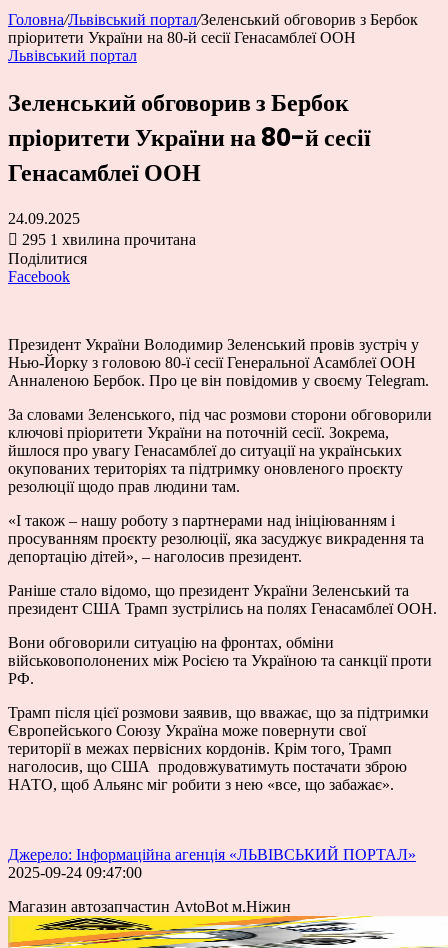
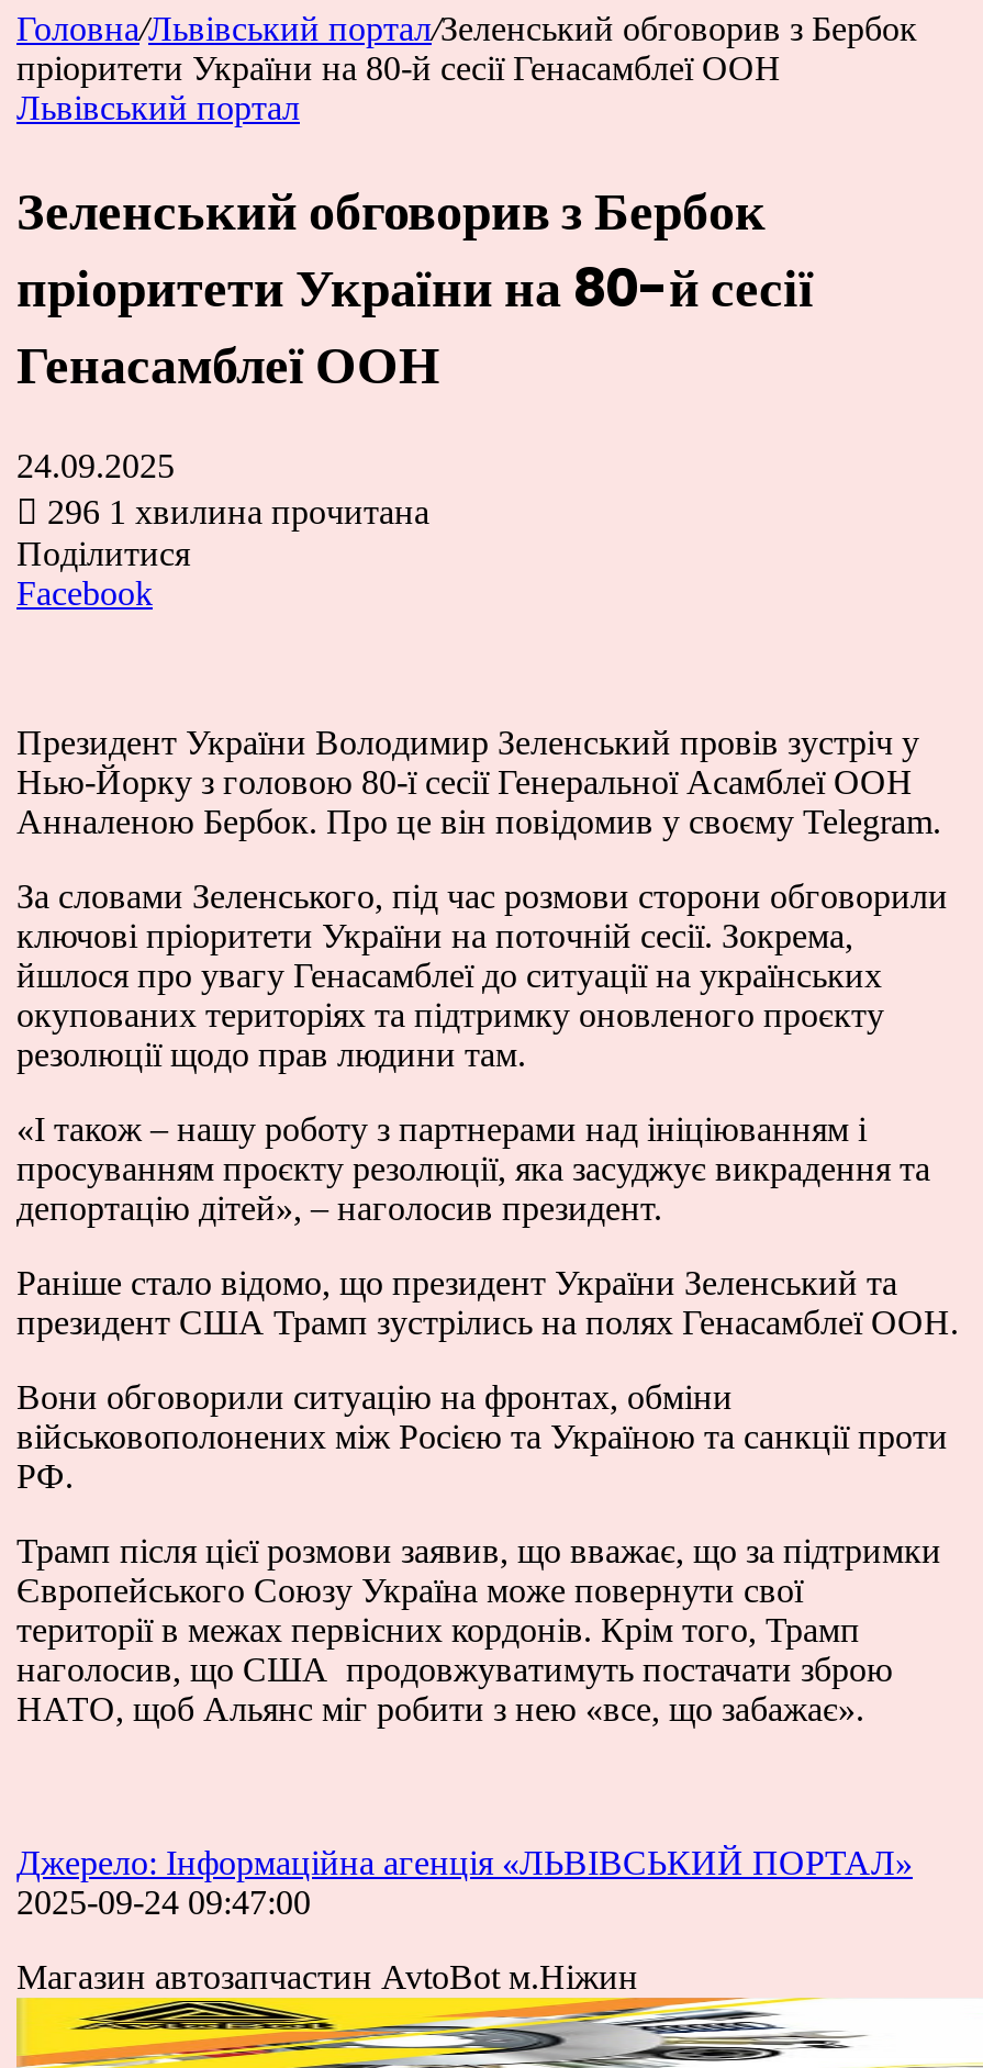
- 295 1 хвилина прочитана
+ 296 1 хвилина прочитана
